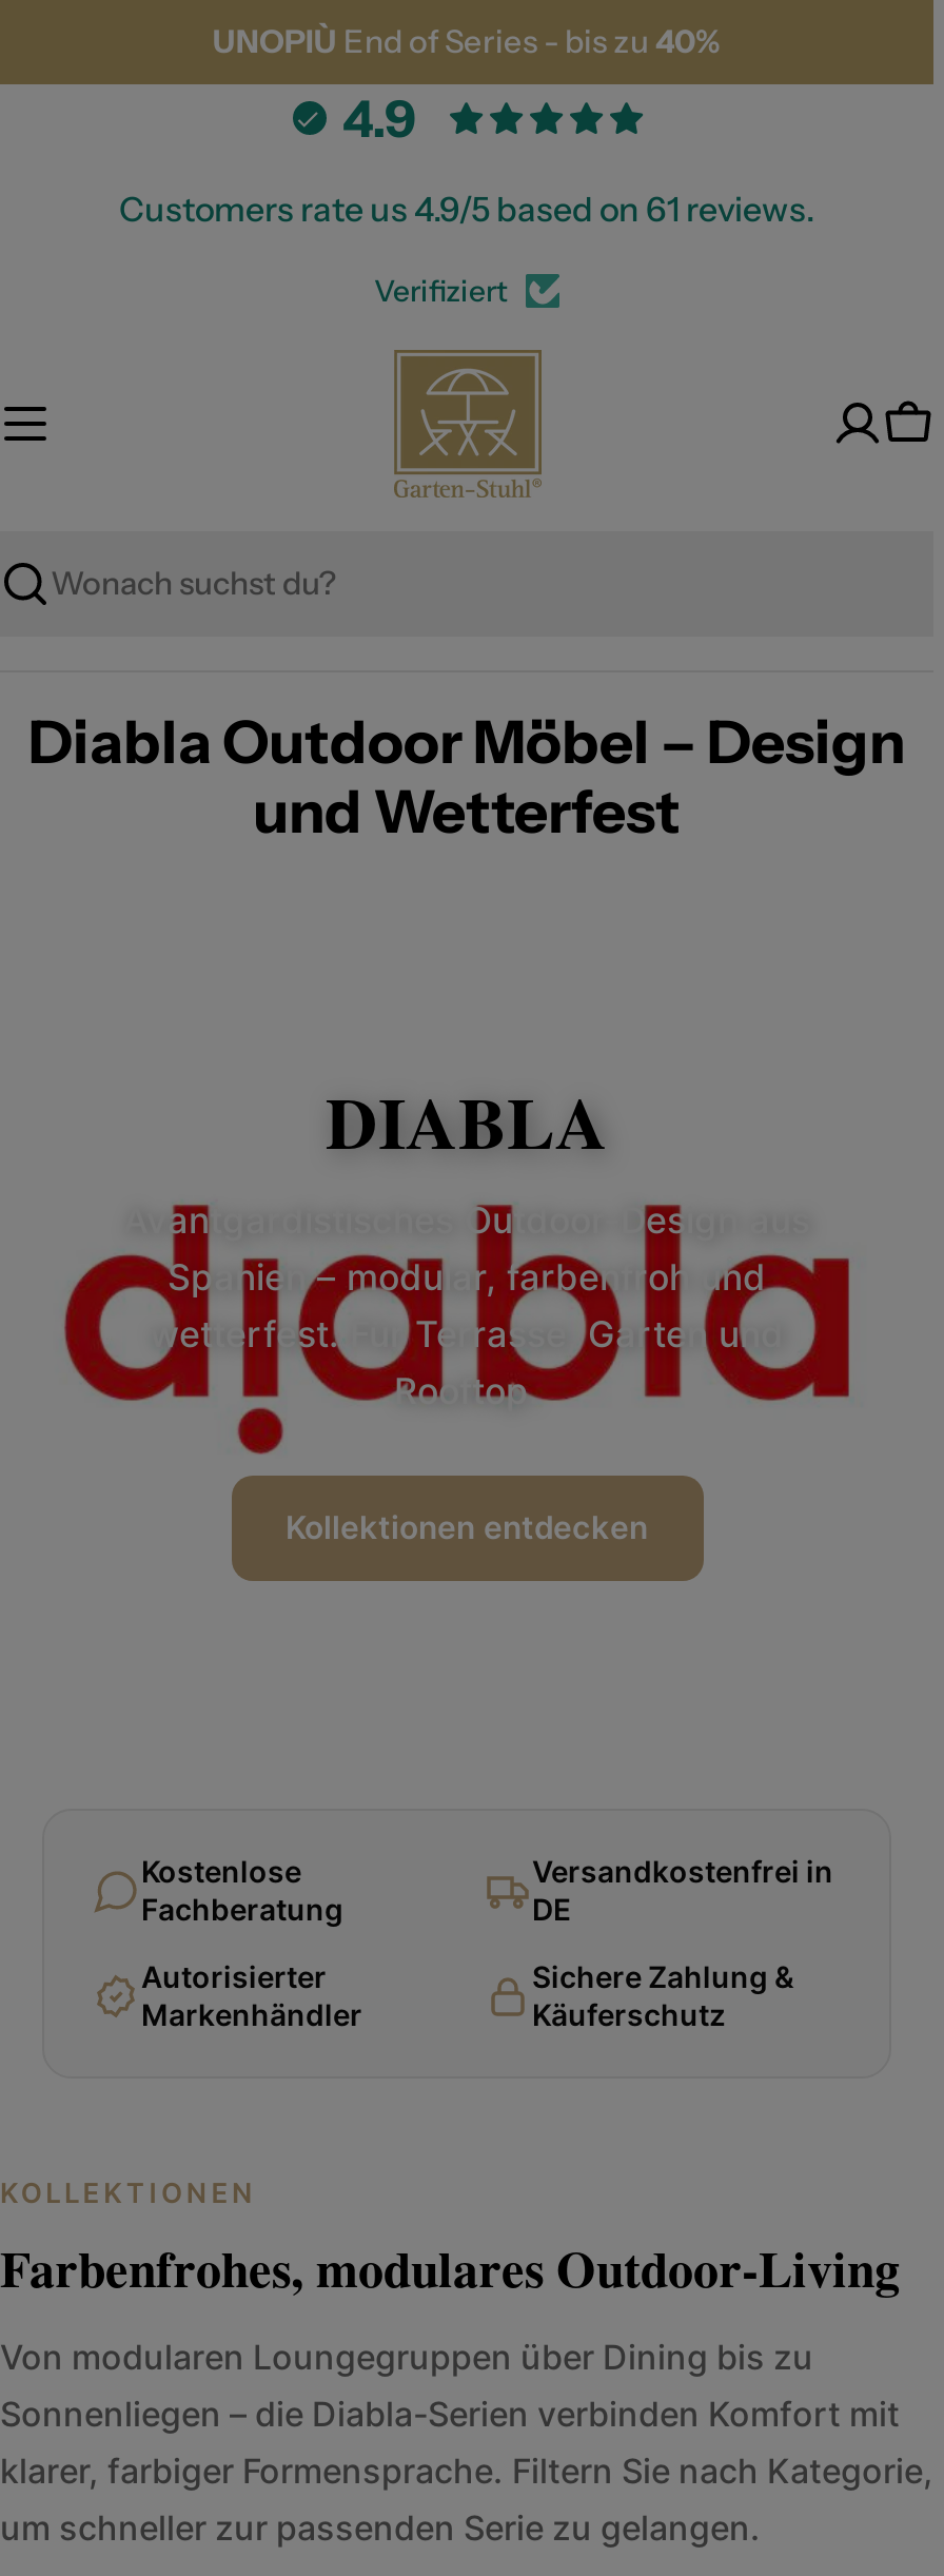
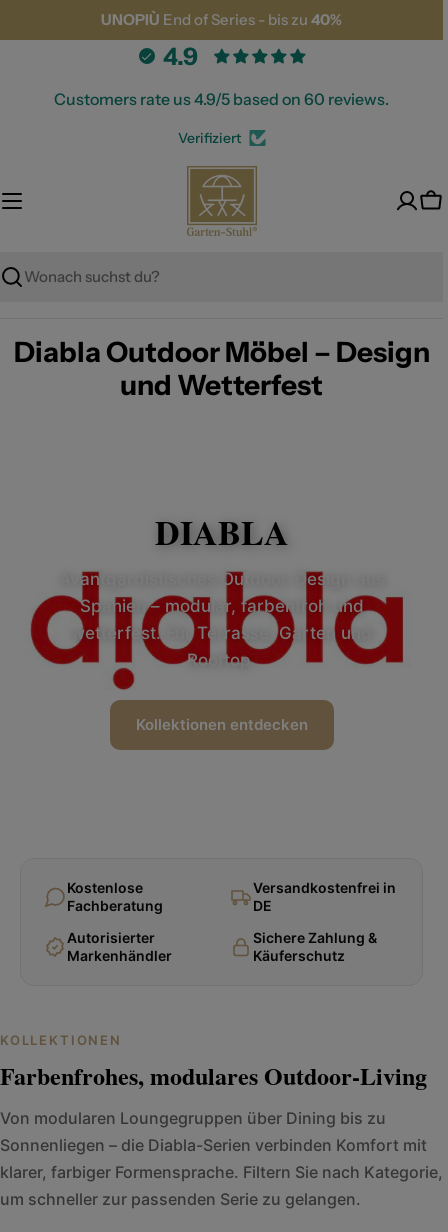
- Customers rate us 4.9/5 based on 61 reviews.
+ Customers rate us 4.9/5 based on 60 reviews.
